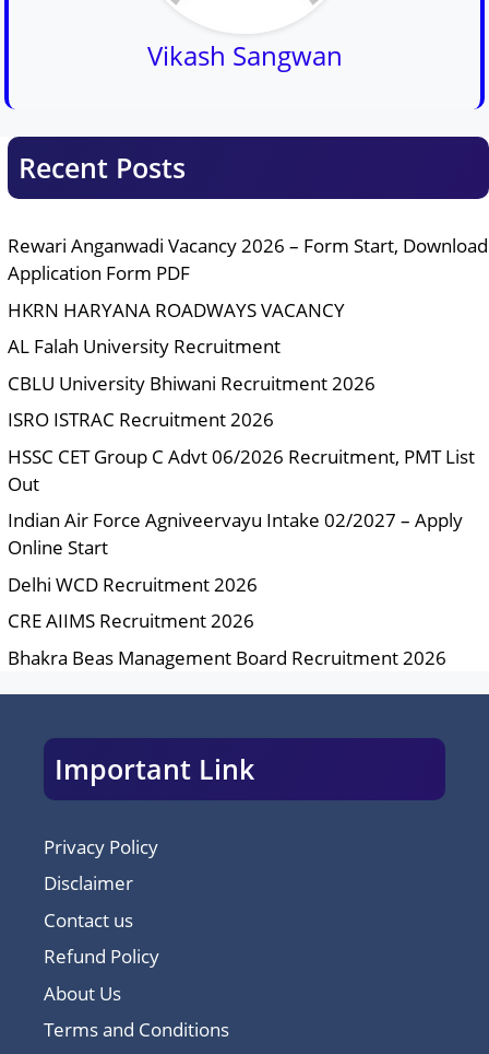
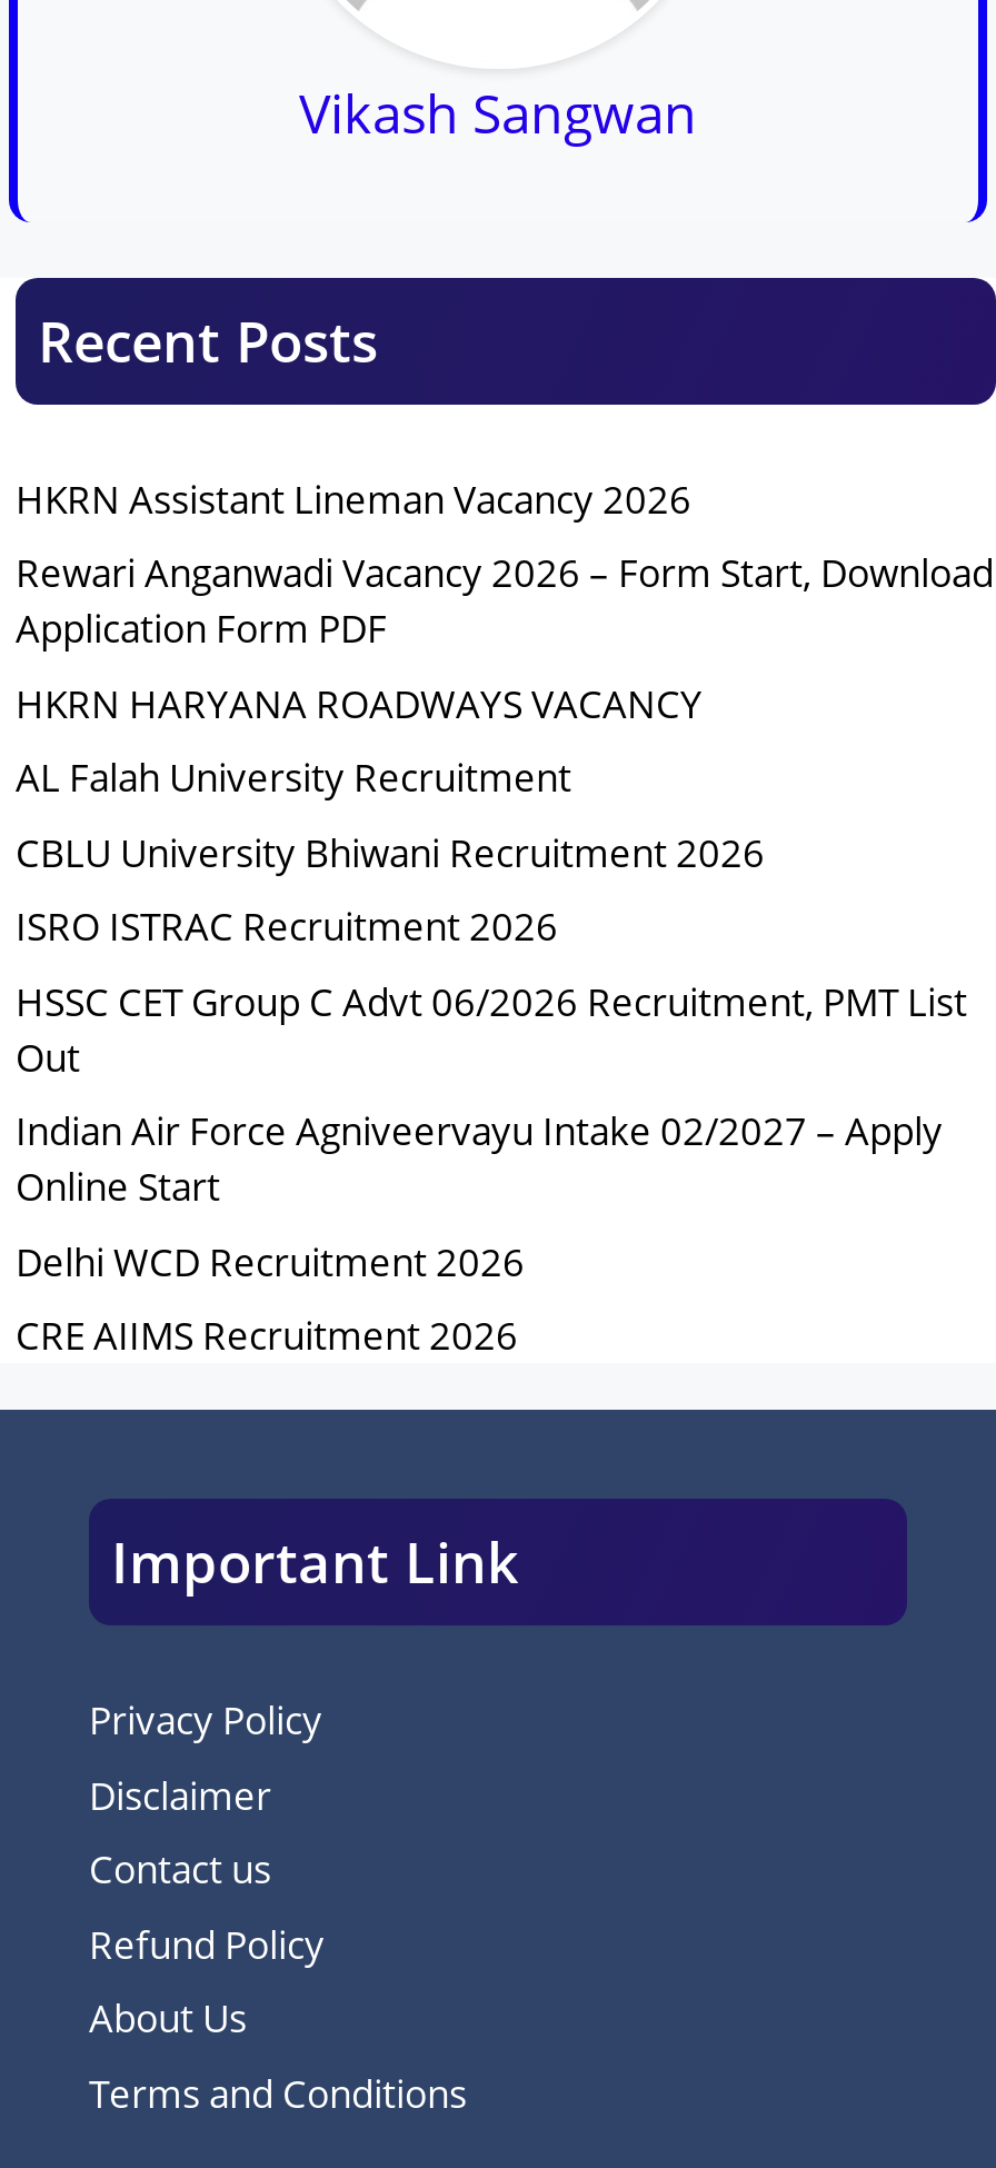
+ HKRN Assistant Lineman Vacancy 2026

moved down: Rewari Anganwadi Vacancy 2026 – Form Start, Download | Application Form PDF | HKRN HARYANA ROADWAYS VACANCY | ... | Delhi WCD Recruitment 2026 | CRE AIIMS Recruitment 2026

- Bhakra Beas Management Board Recruitment 2026
